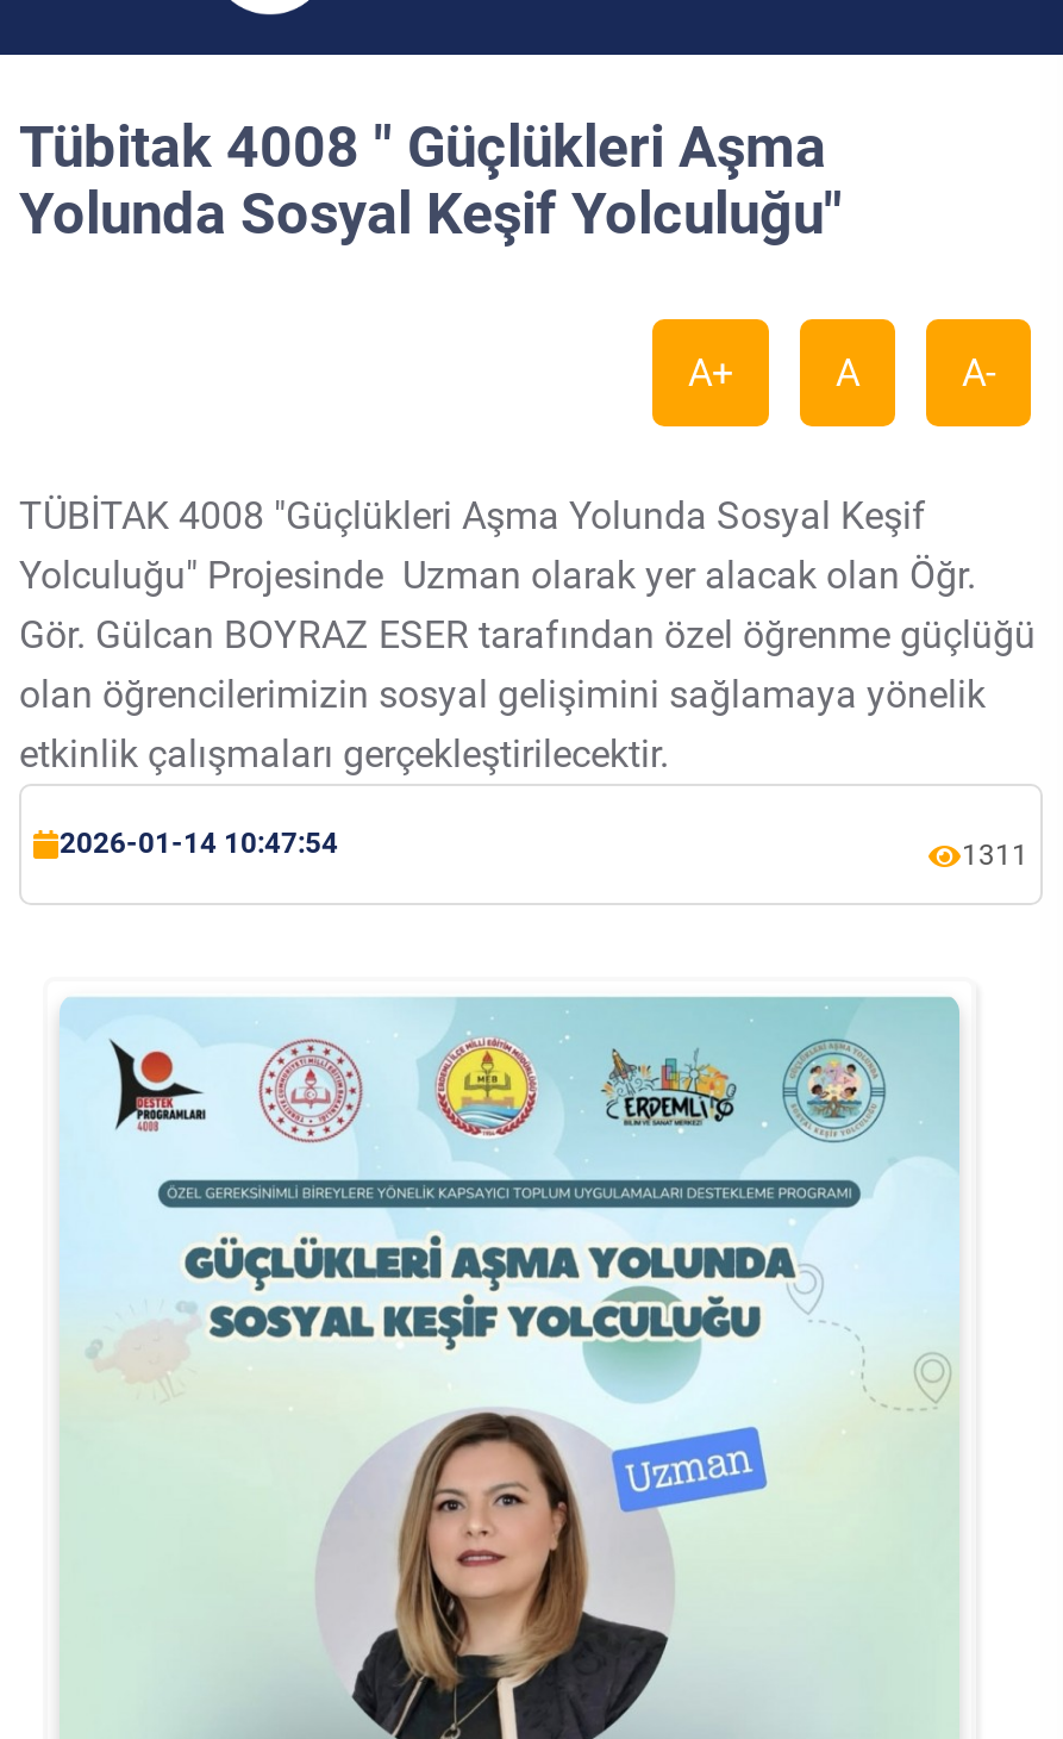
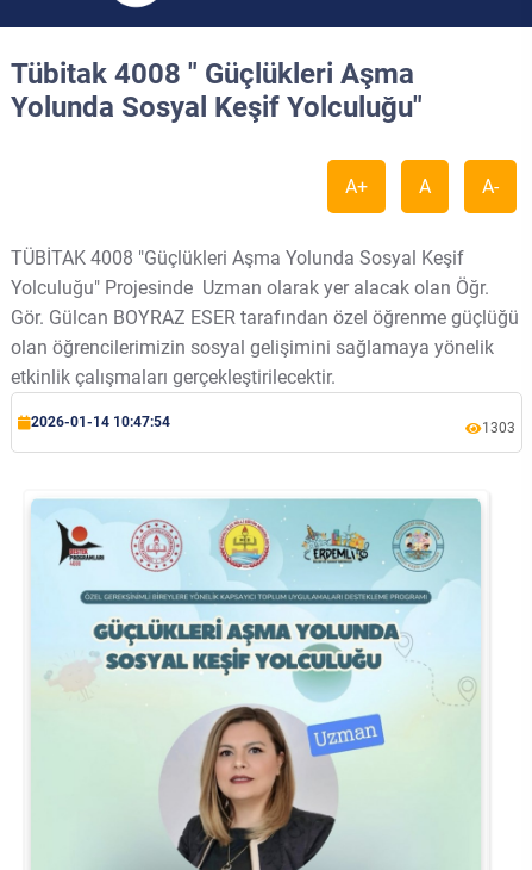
- 1311
+ 1303
